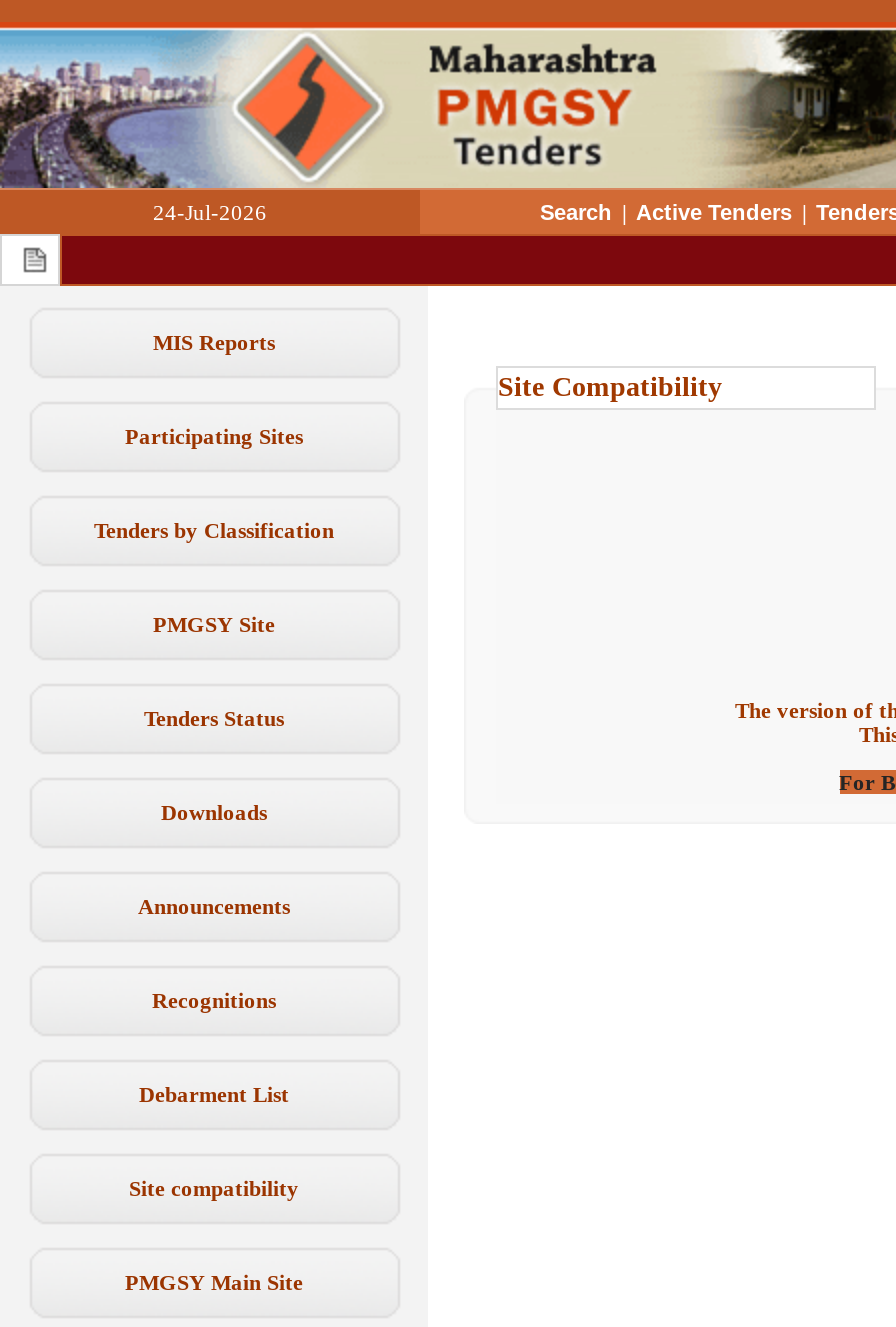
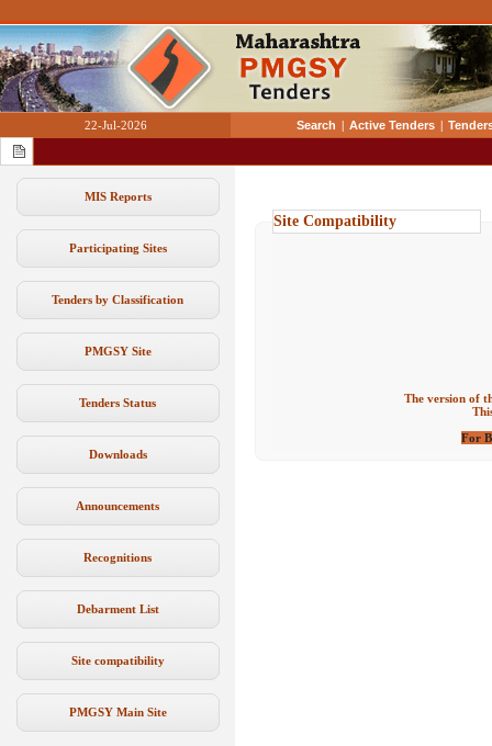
- 24-Jul-2026
+ 22-Jul-2026
